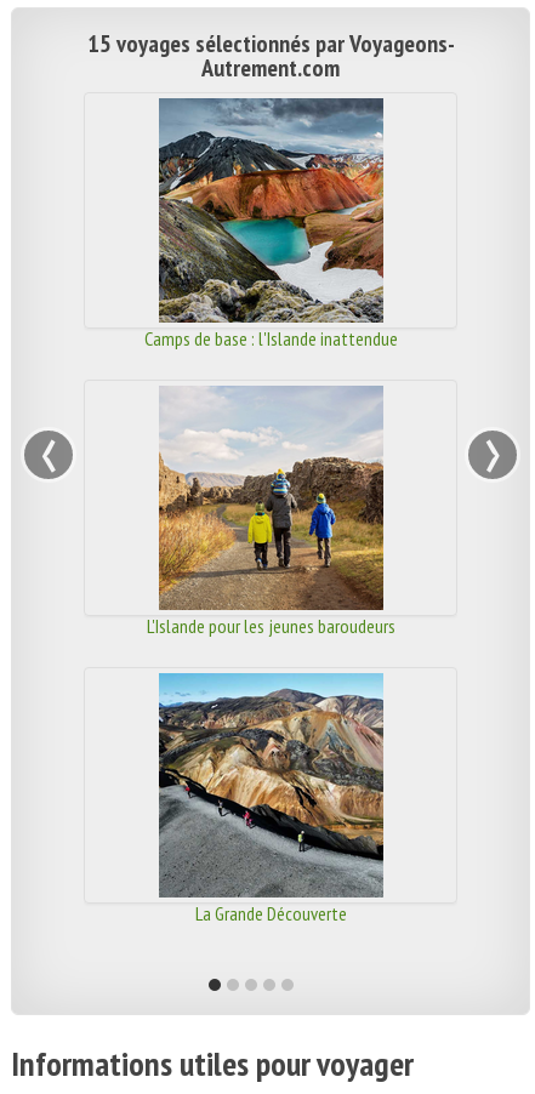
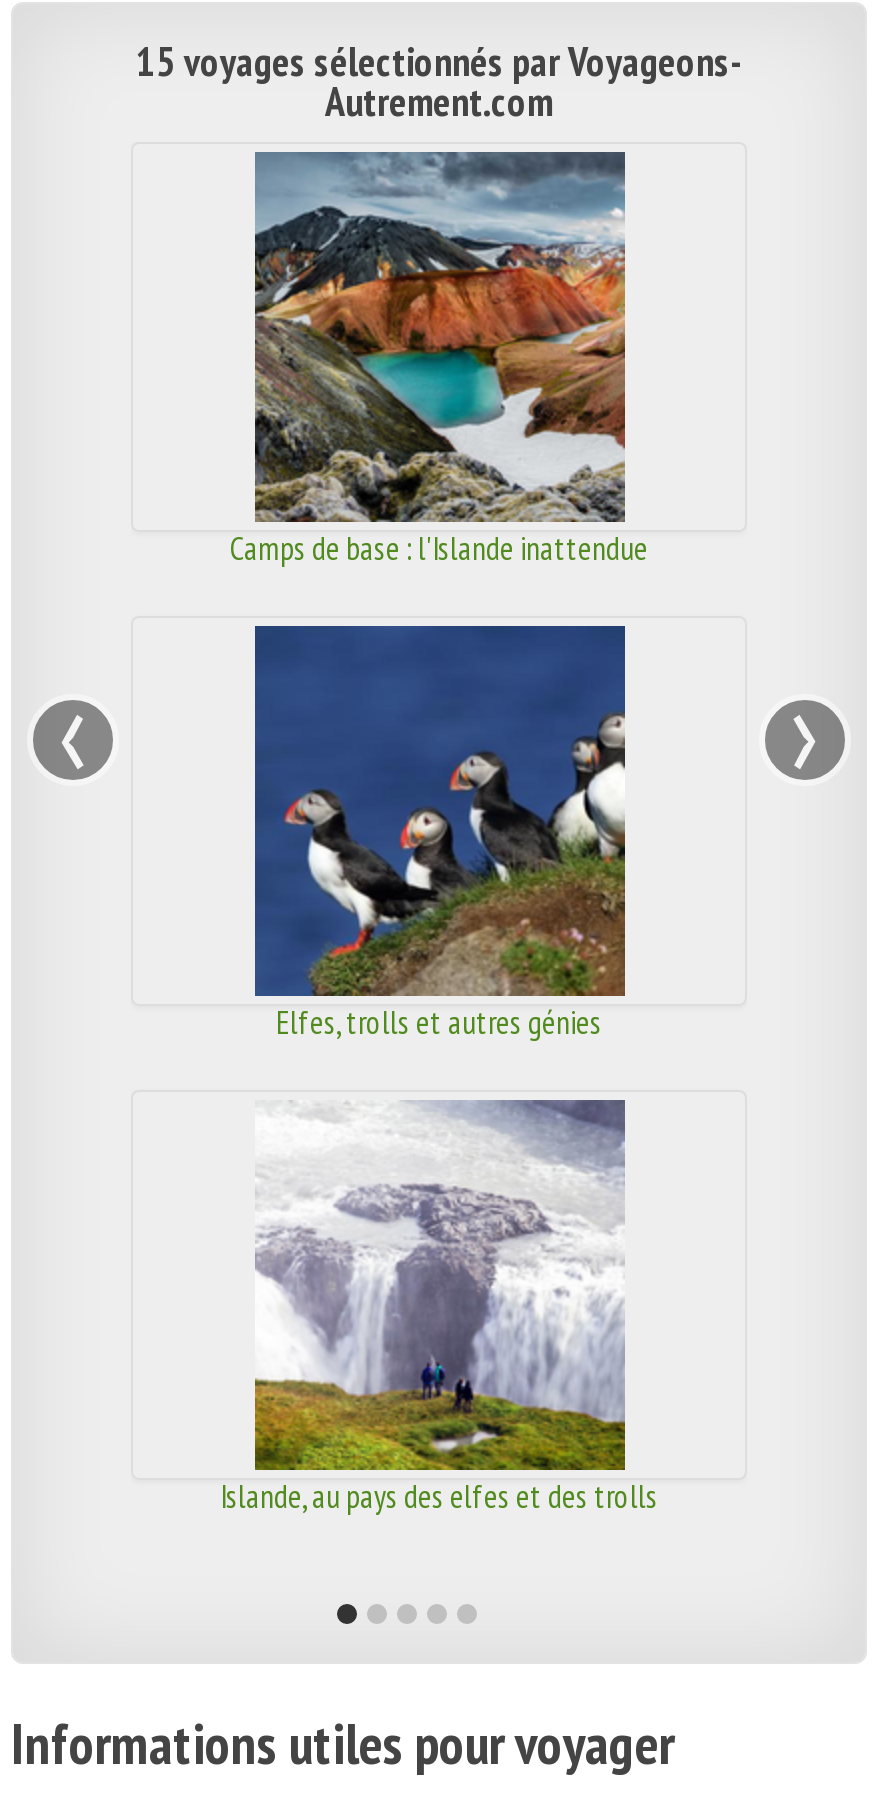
- [image]
- L'Islande pour les jeunes baroudeurs
+ [image]
+ Elfes, trolls et autres génies

- [image]
- La Grande Découverte
+ [image]
+ Islande, au pays des elfes et des trolls
